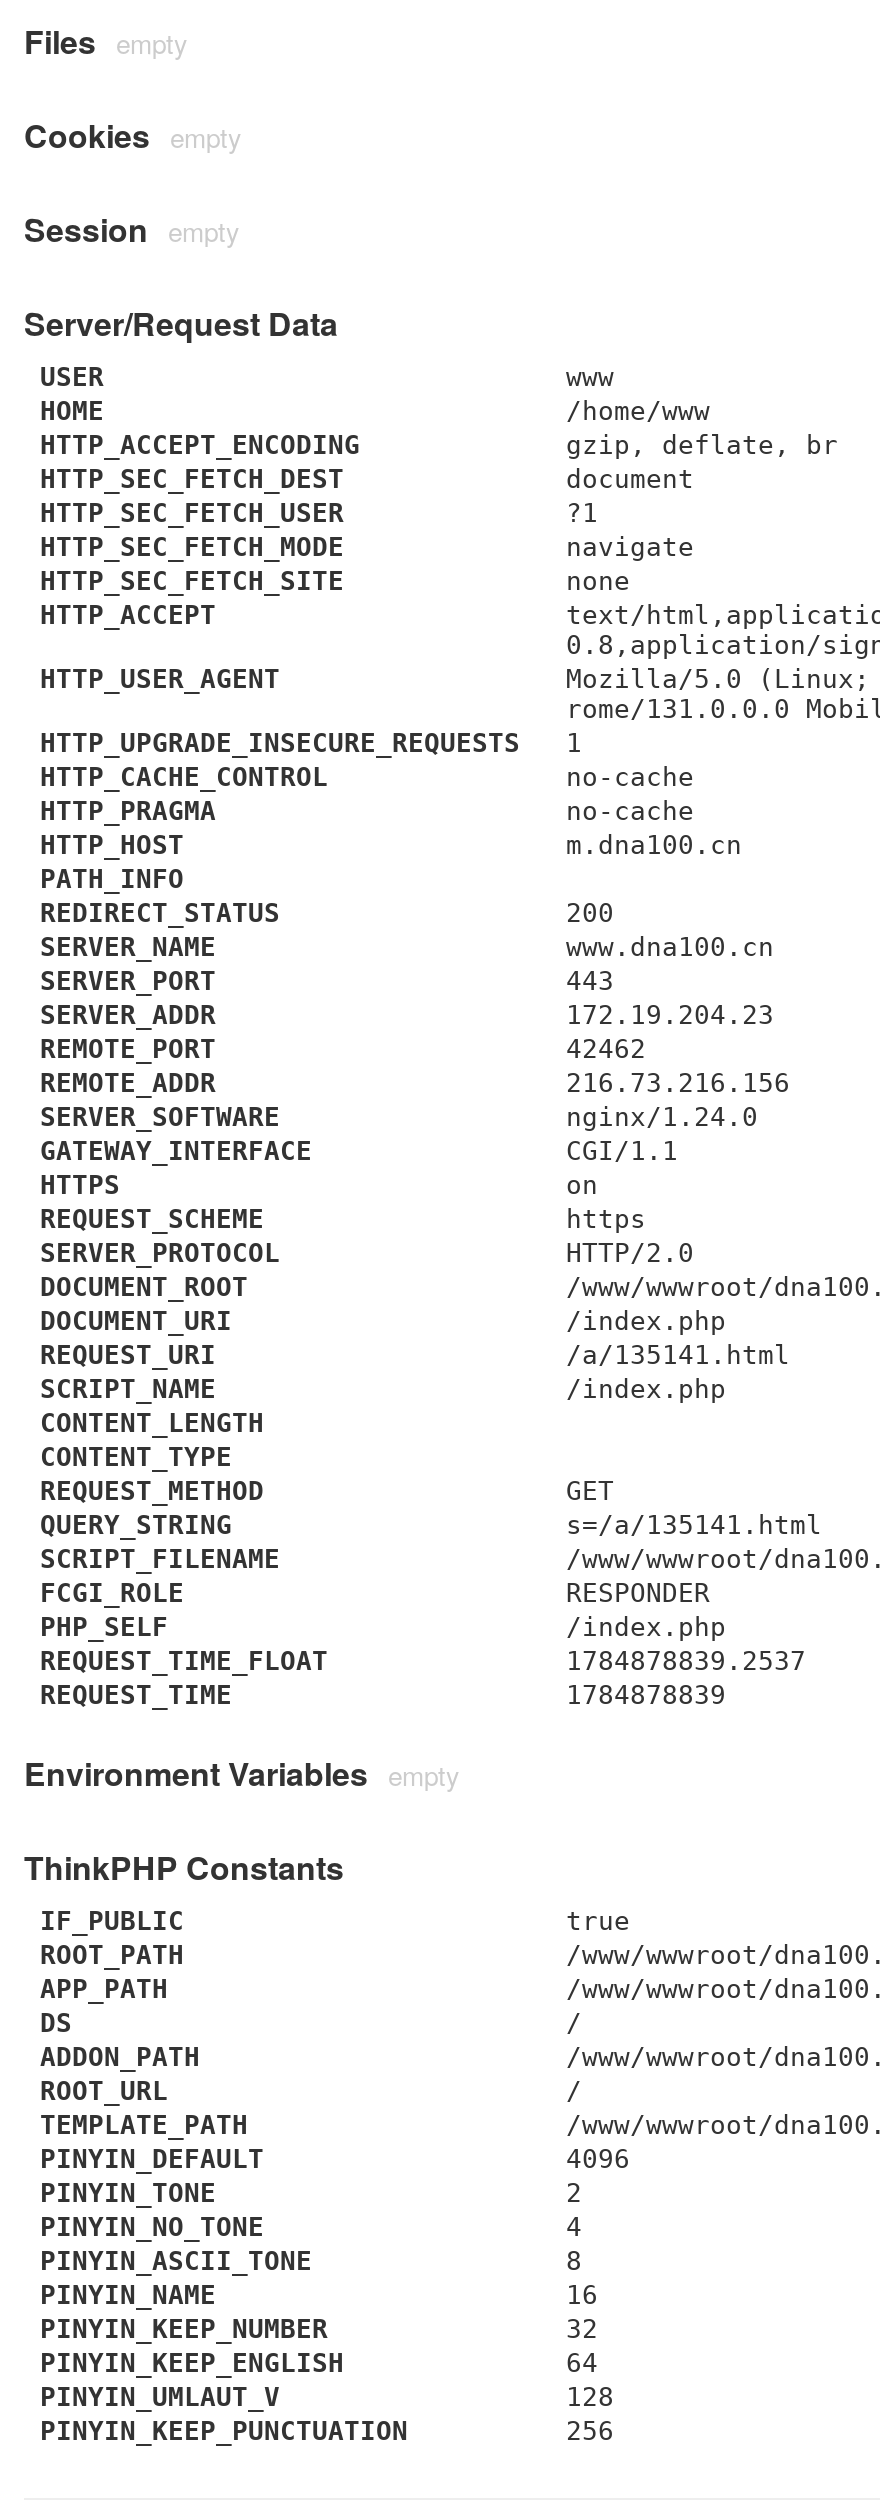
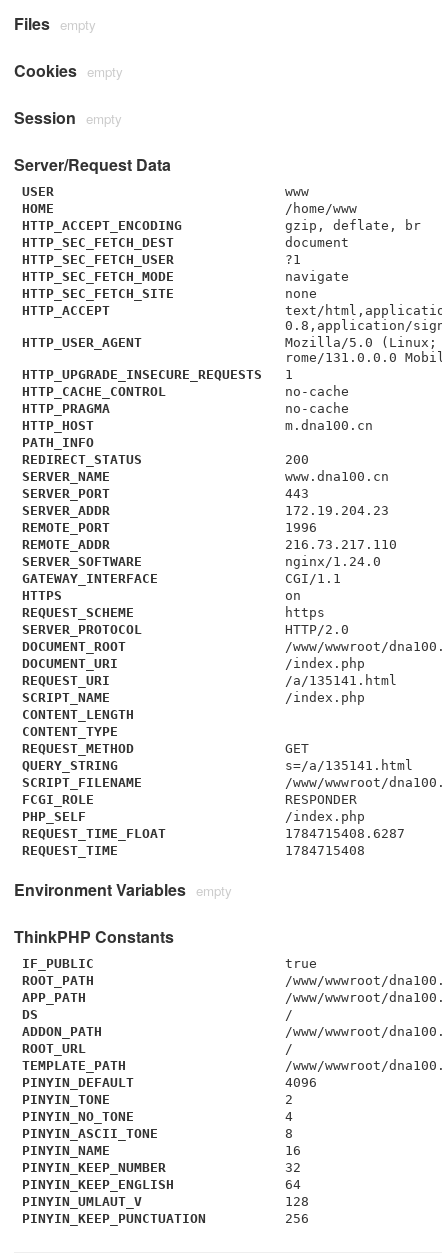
- 42462
+ 1996

- 216.73.216.156
+ 216.73.217.110

- 1784878839.2537
+ 1784715408.6287

- 1784878839
+ 1784715408
